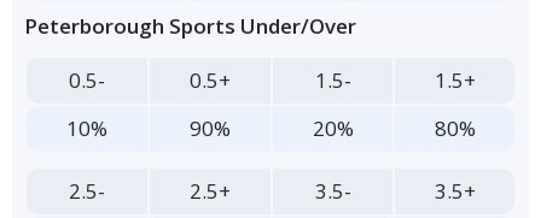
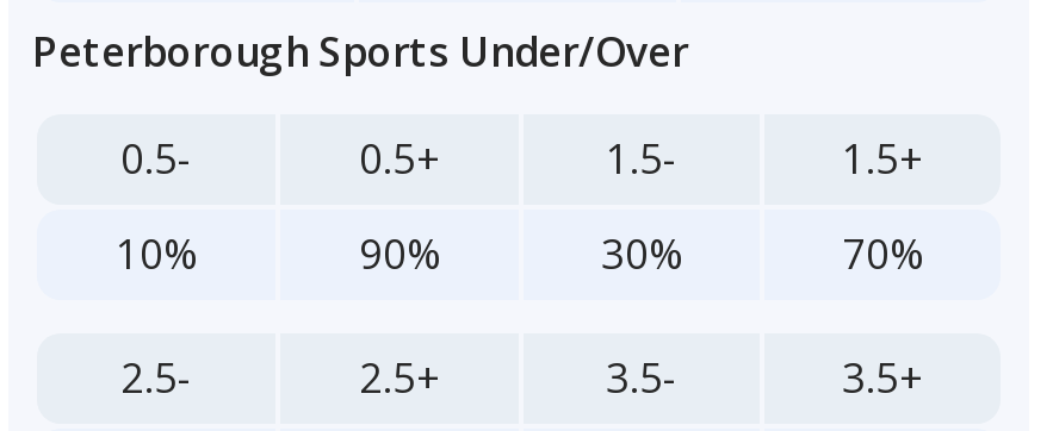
- 20%
+ 30%

- 80%
+ 70%
